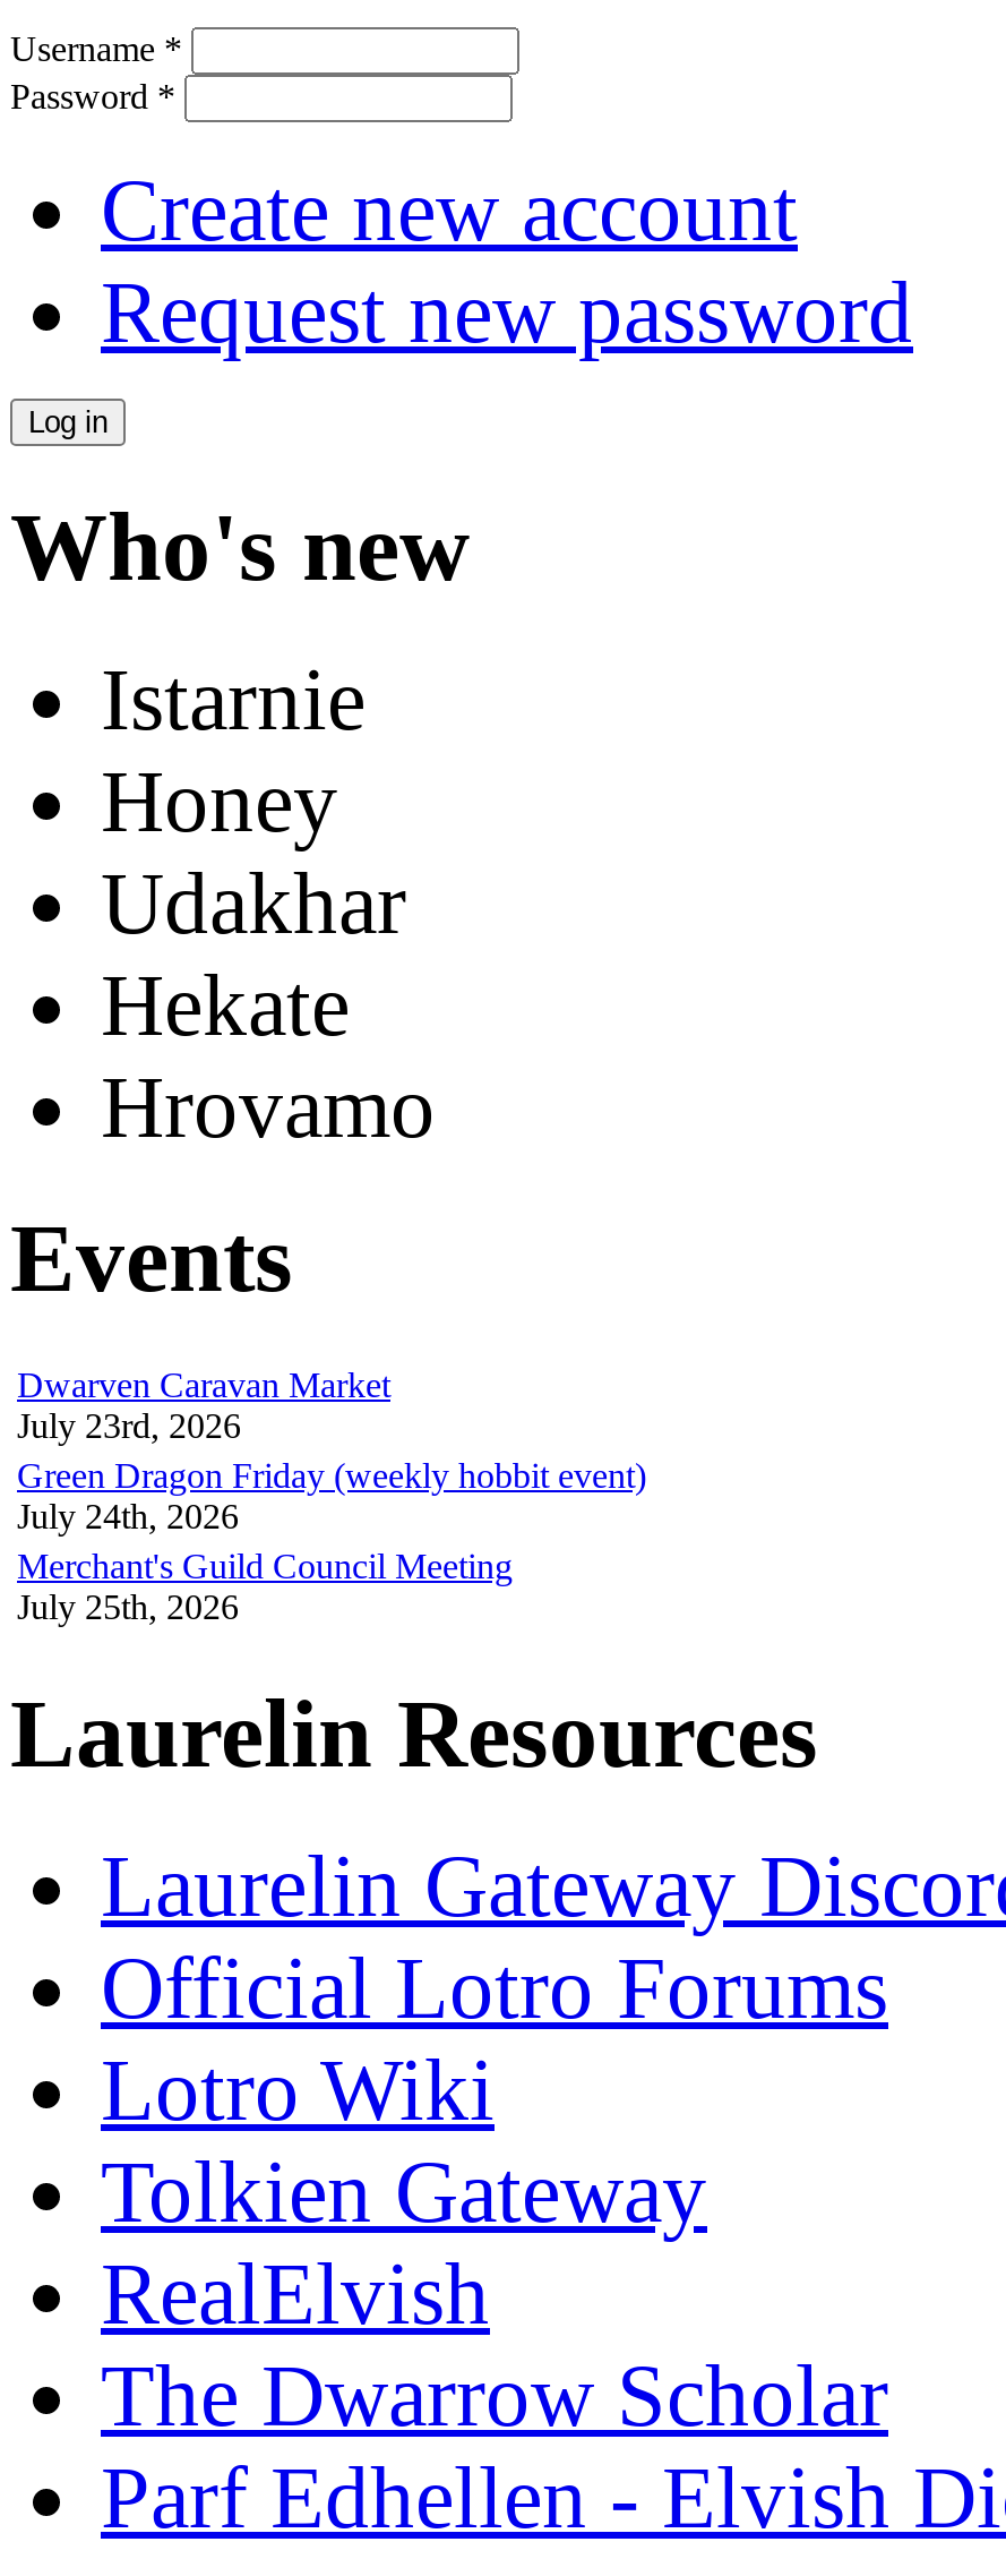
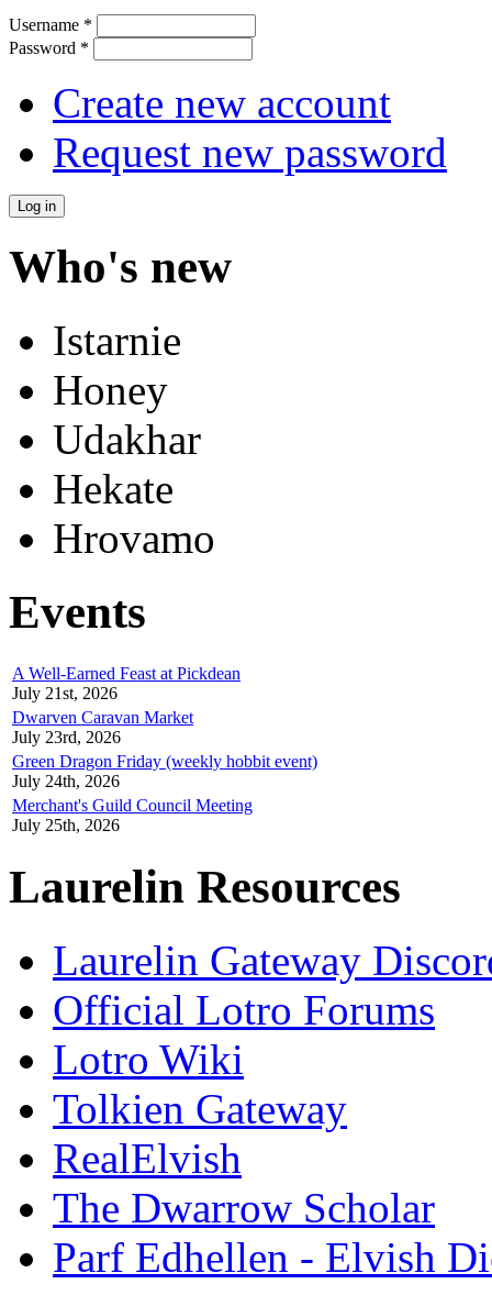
+ A Well-Earned Feast at Pickdean
+ July 21st, 2026
